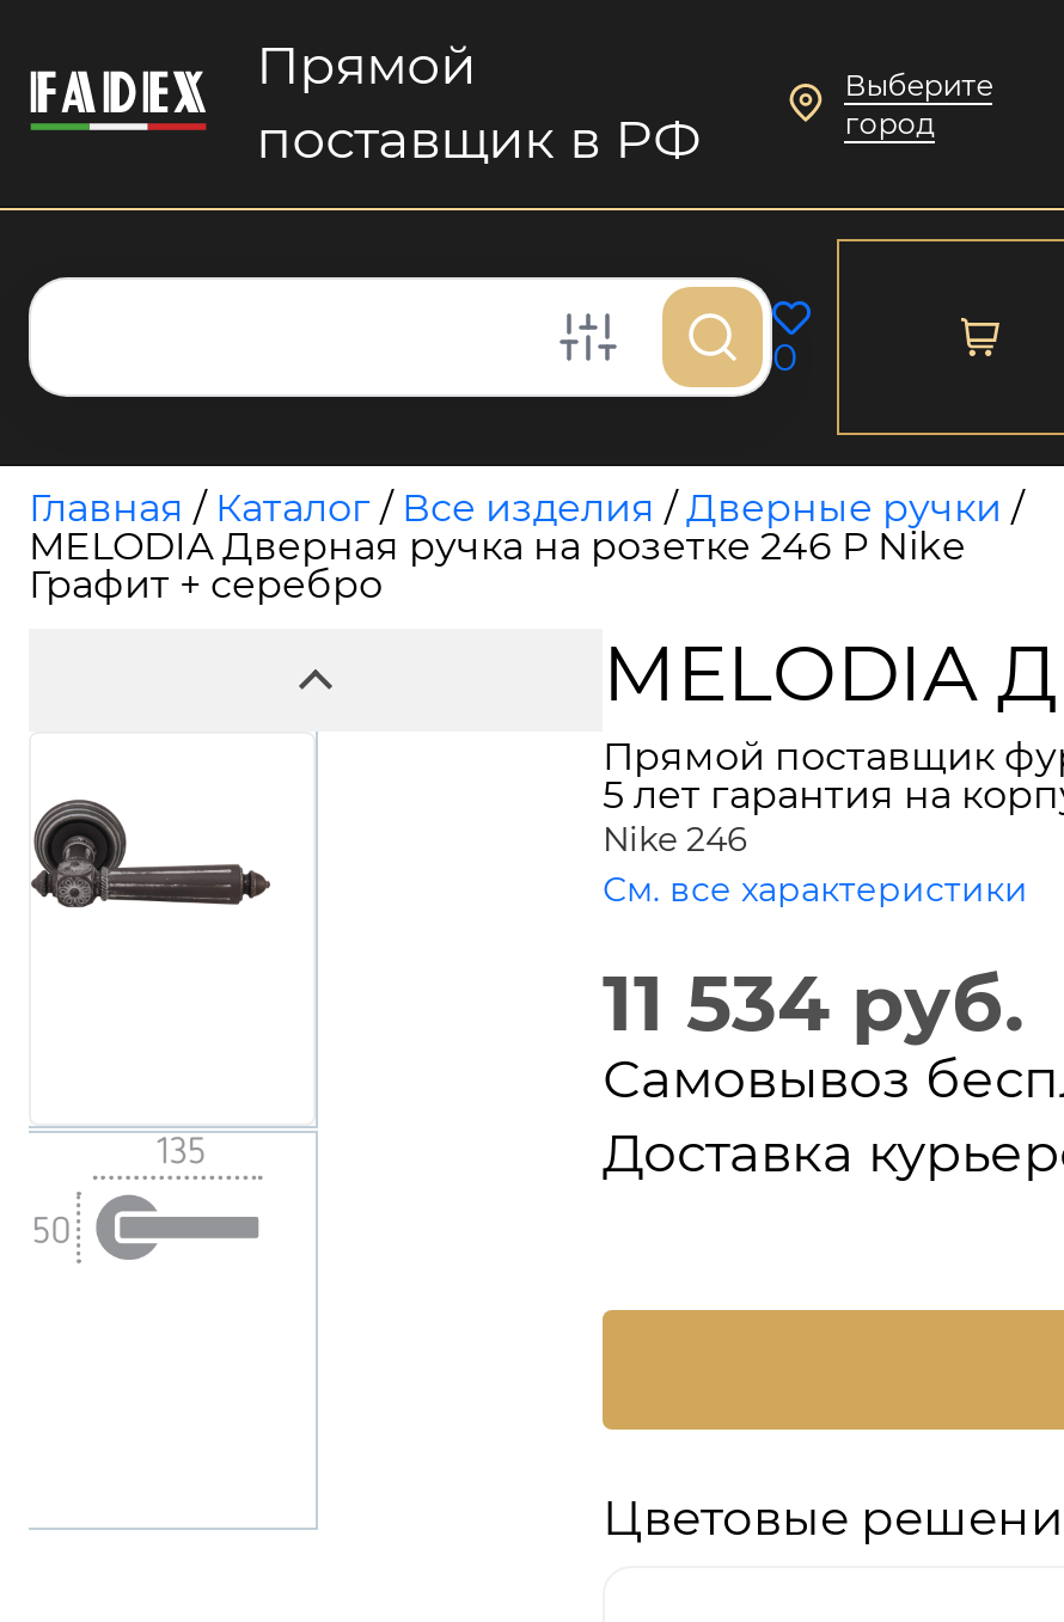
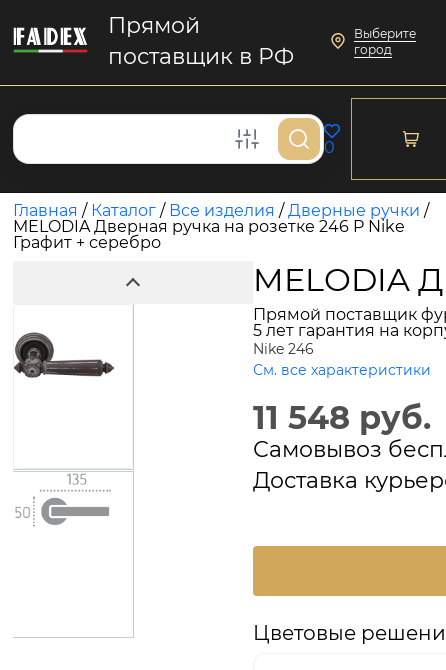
- 11 534 руб.
+ 11 548 руб.
